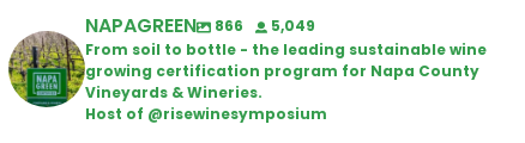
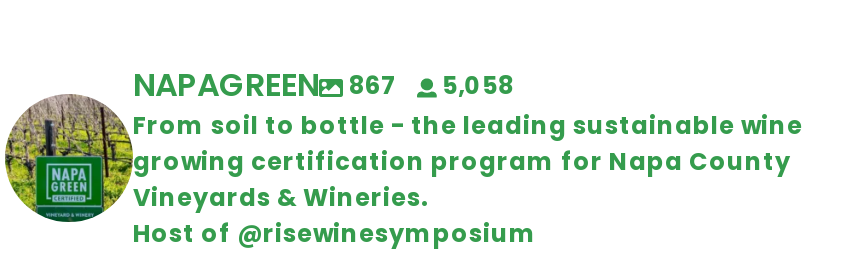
- 866
+ 867

- 5,049
+ 5,058
